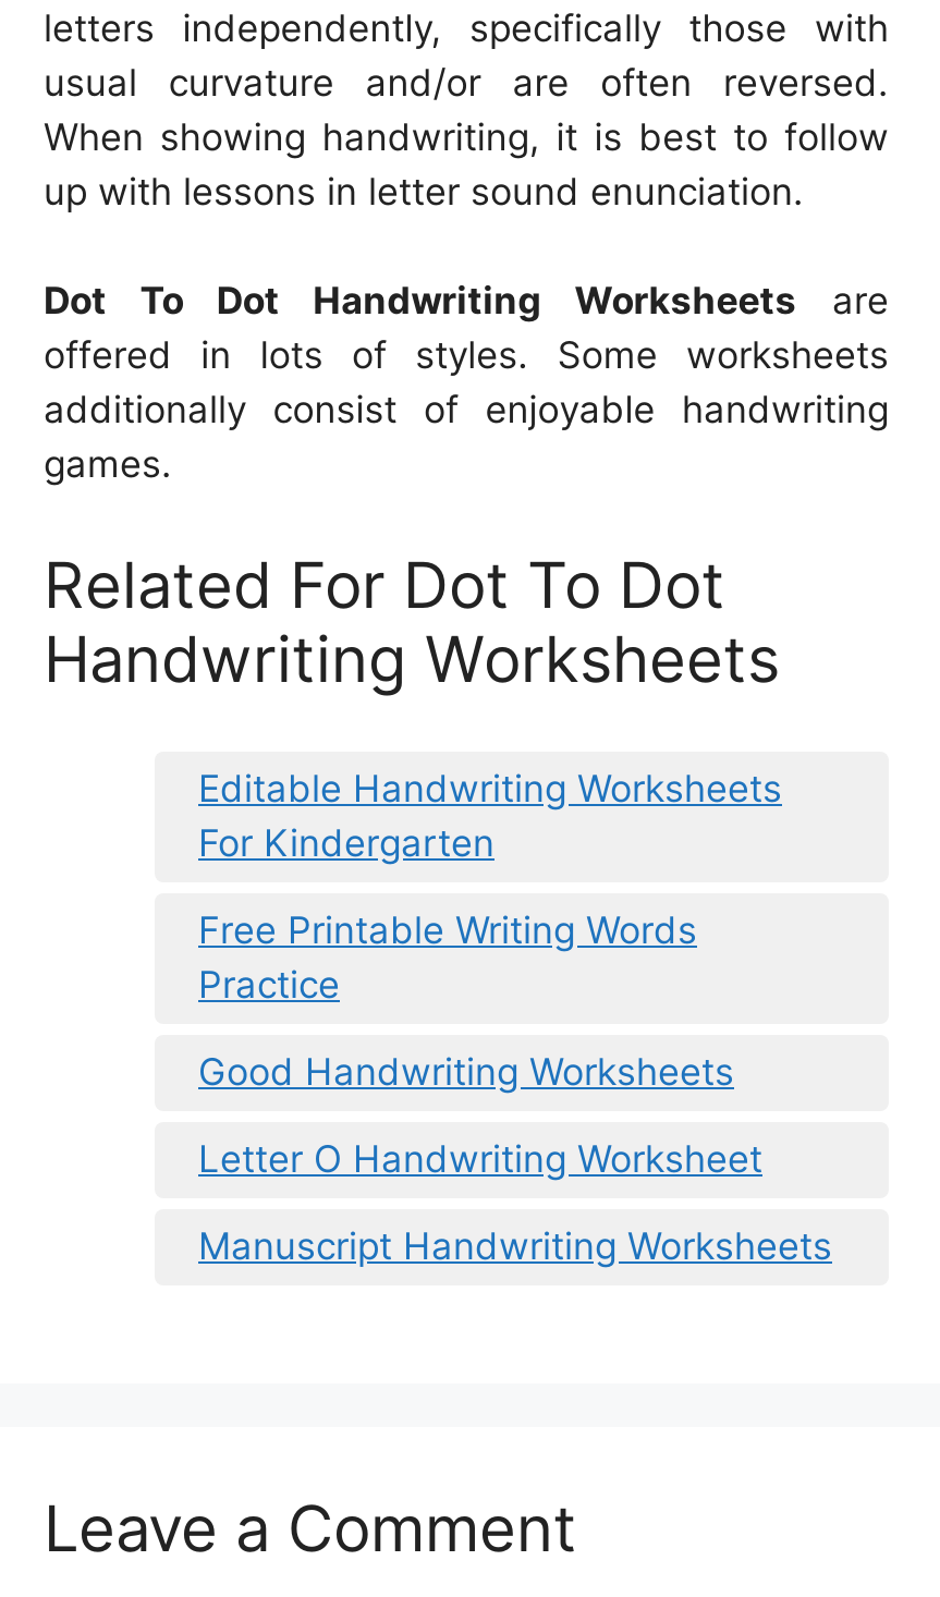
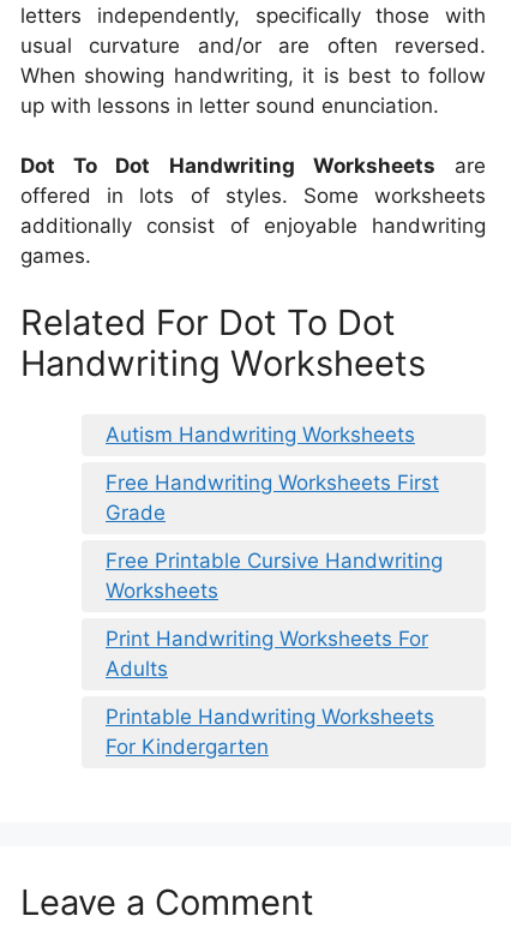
- Editable Handwriting Worksheets
+ Autism Handwriting Worksheets
+ Free Handwriting Worksheets First
+ Grade
+ Free Printable Cursive Handwriting
+ Worksheets
+ Print Handwriting Worksheets For
+ Adults
+ Printable Handwriting Worksheets

moved down: For Kindergarten

- Free Printable Writing Words
- Practice
- Good Handwriting Worksheets
- Letter O Handwriting Worksheet
- Manuscript Handwriting Worksheets
